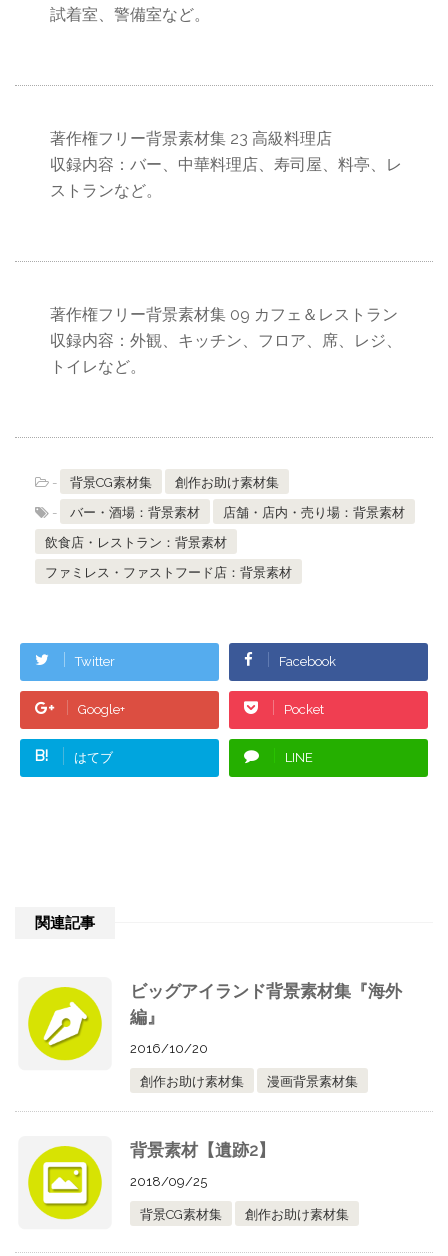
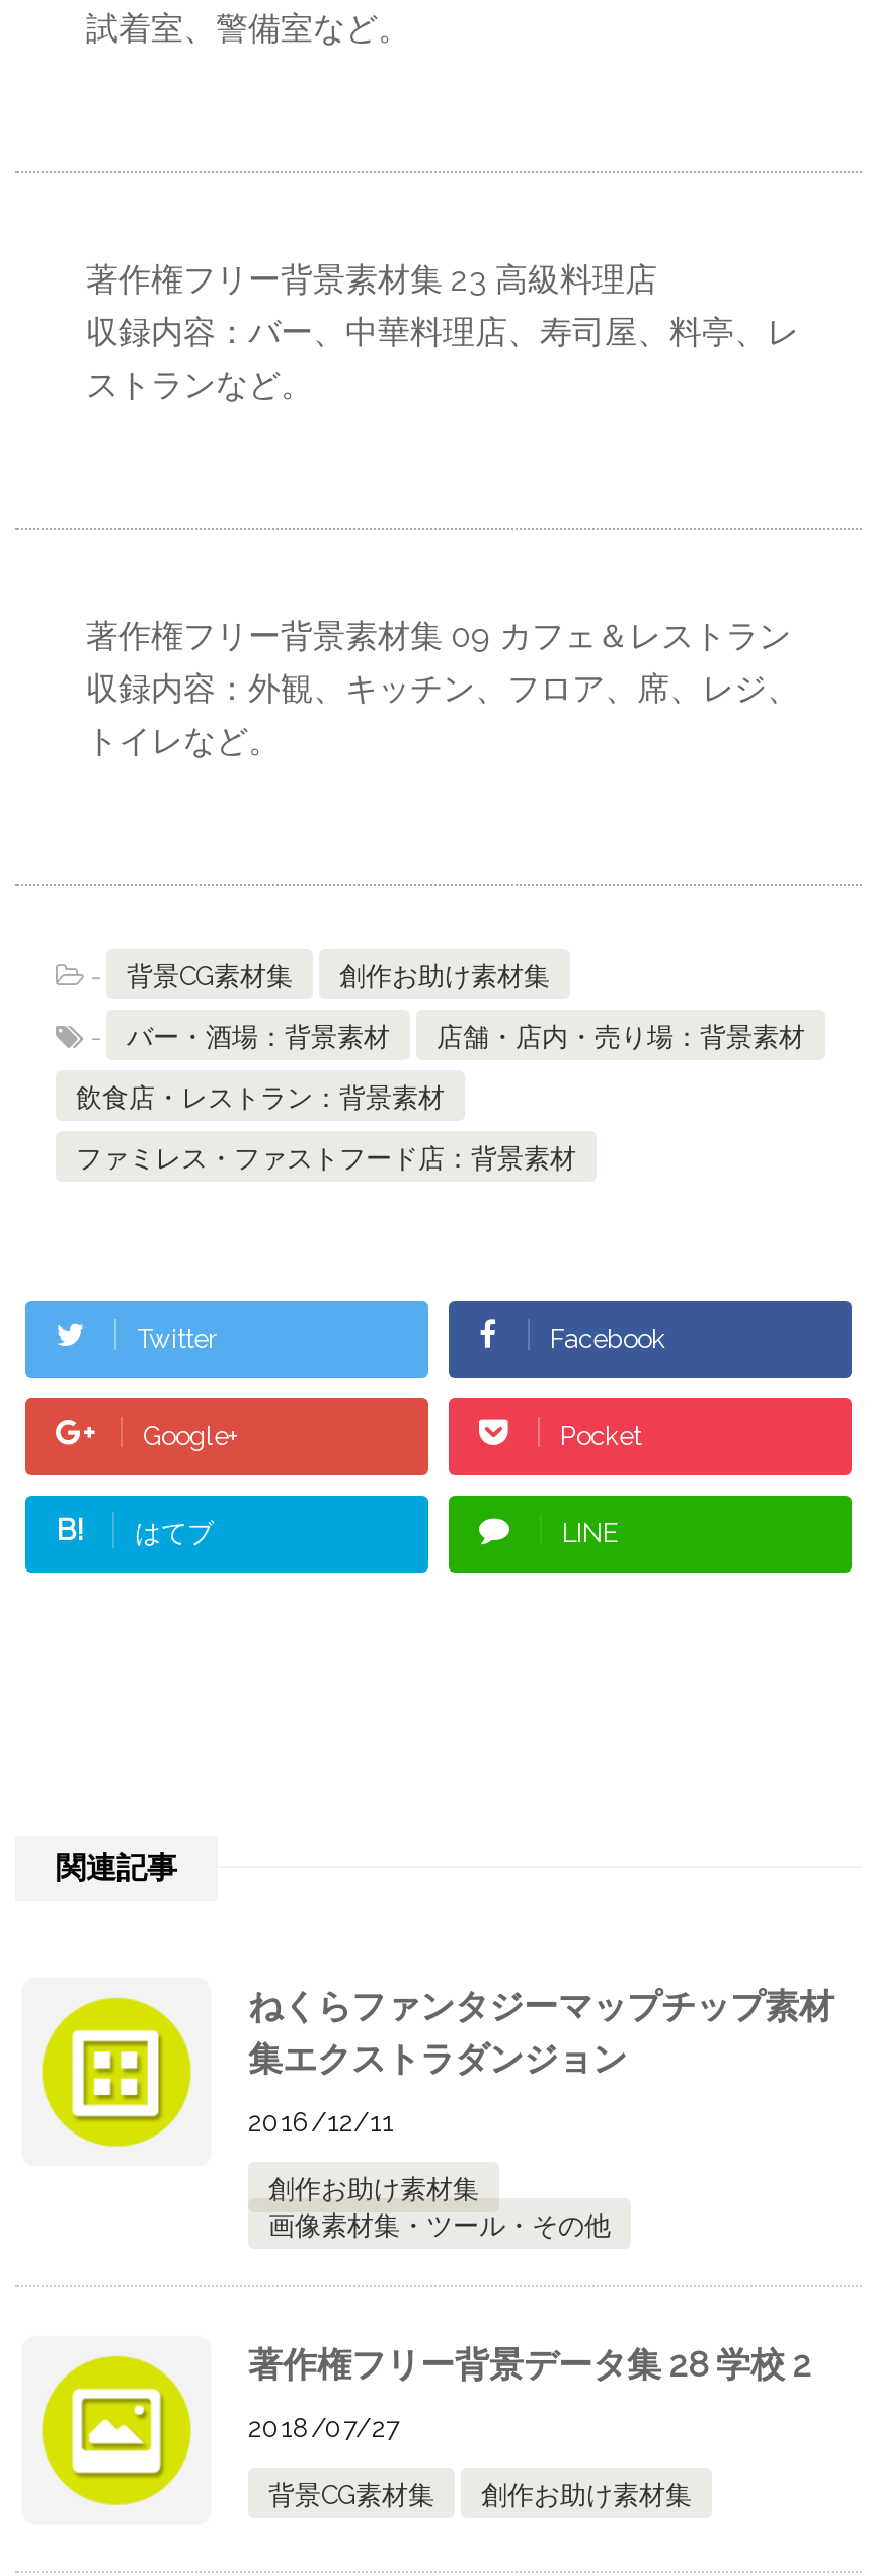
- ビッグアイランド背景素材集『海外
- 編』
+ ねくらファンタジーマップチップ素材
+ 集エクストラダンジョン

- [image]
+ [image]

- 2016/10/20
+ 2016/12/11

- 漫画背景素材集
+ 画像素材集・ツール・その他

- 背景素材【遺跡2】
+ 著作権フリー背景データ集 28 学校 2

- 2018/09/25
+ 2018/07/27
